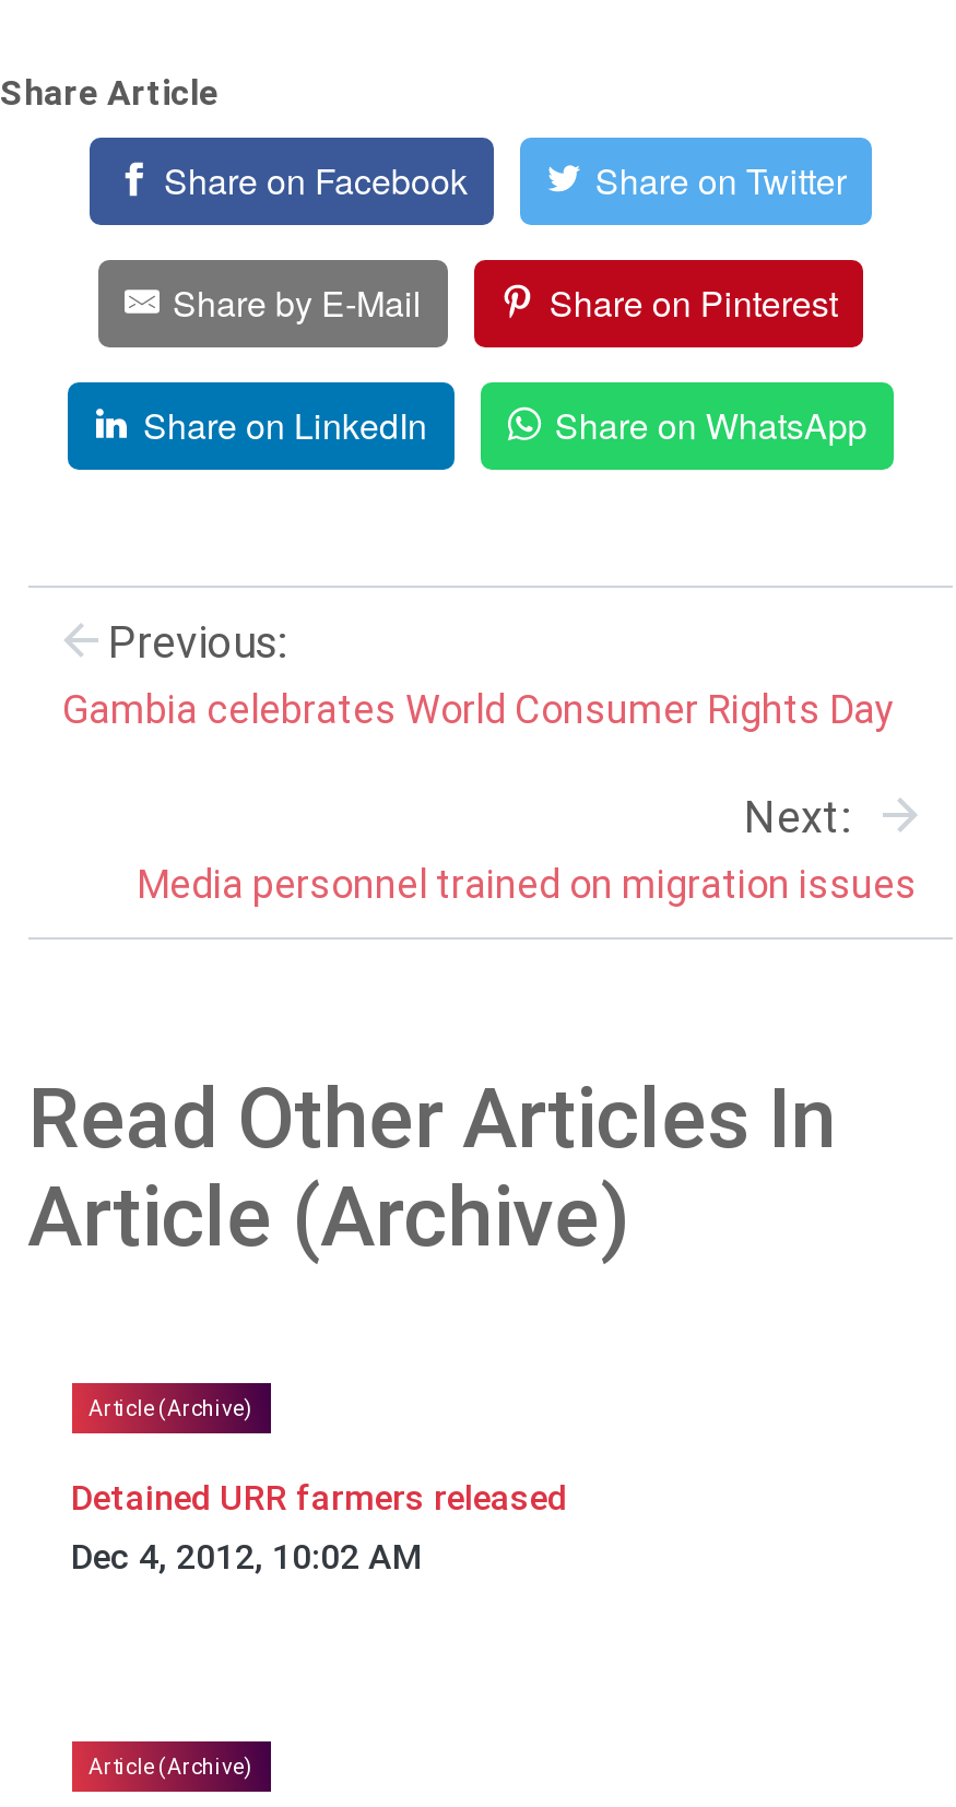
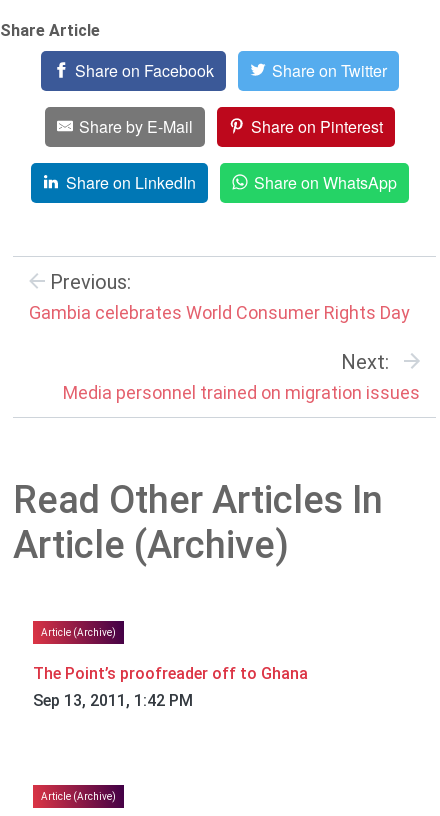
- Detained URR farmers released
- Dec 4, 2012, 10:02 AM
+ The Point’s proofreader off to Ghana
+ Sep 13, 2011, 1:42 PM
